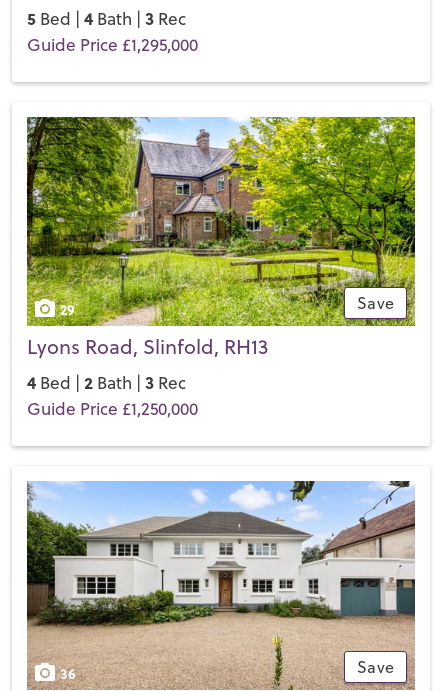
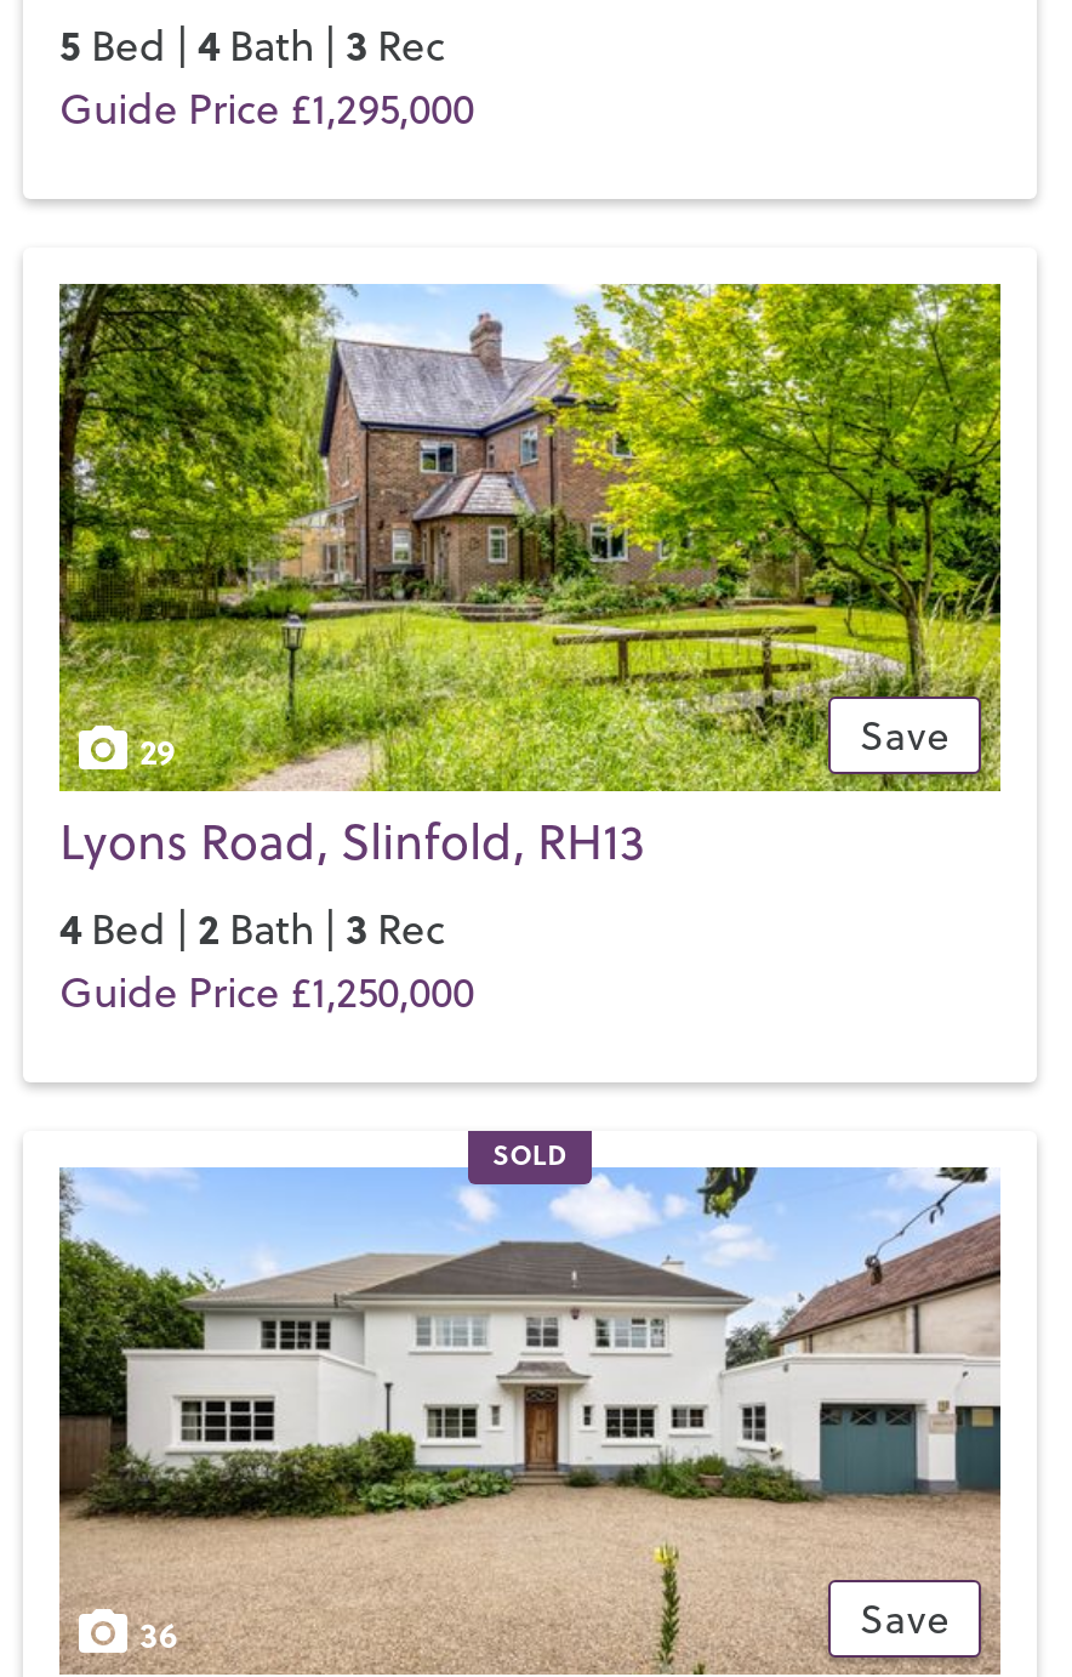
+ SOLD
